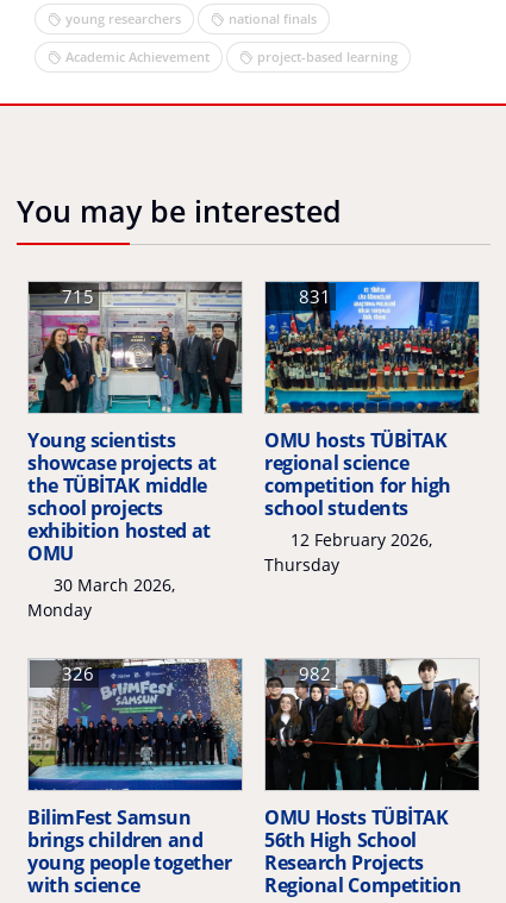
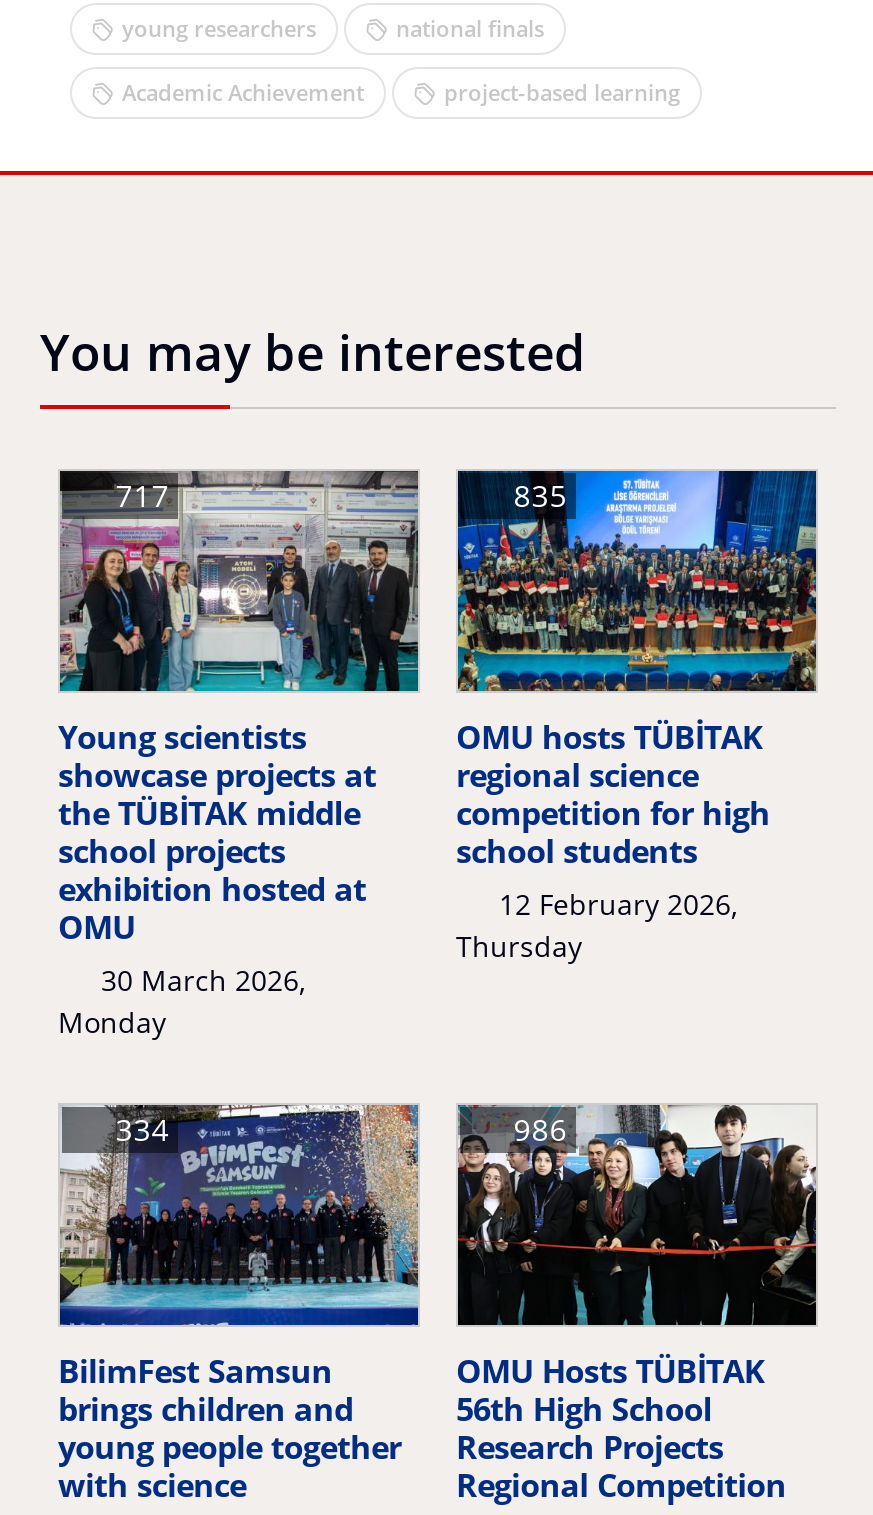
- 715
+ 717

- 831
+ 835

- 326
+ 334

- 982
+ 986
